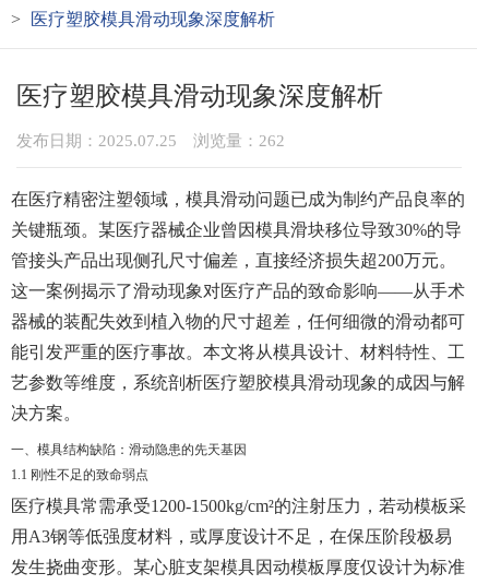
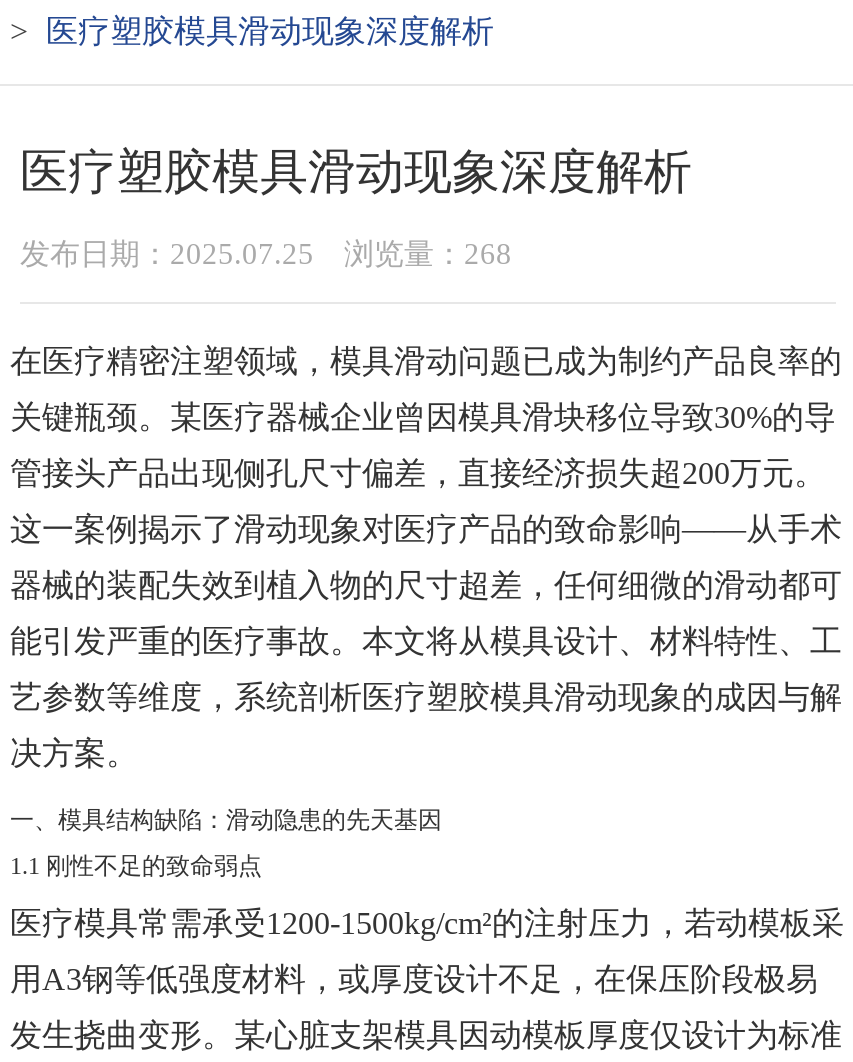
- 发布日期：2025.07.25 浏览量：262
+ 发布日期：2025.07.25 浏览量：268
